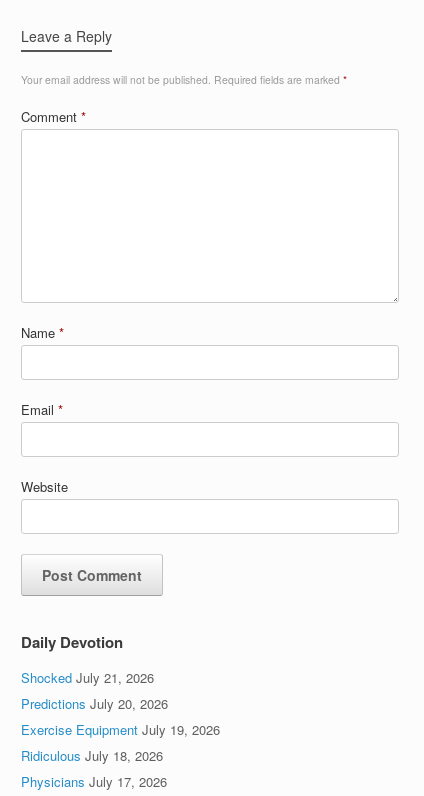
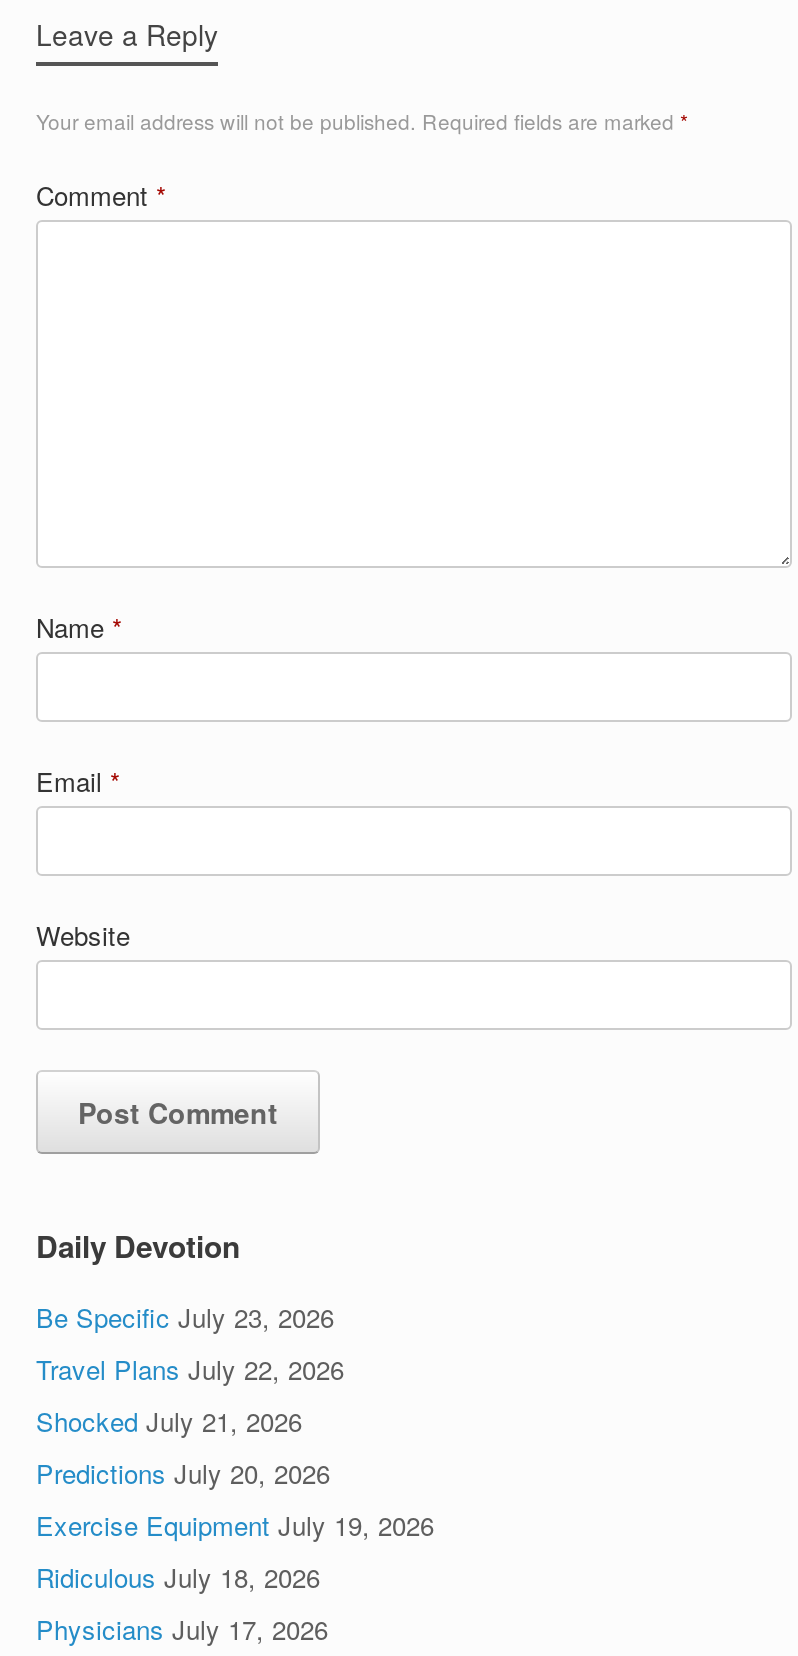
+ Be Specific July 23, 2026
+ Travel Plans July 22, 2026
